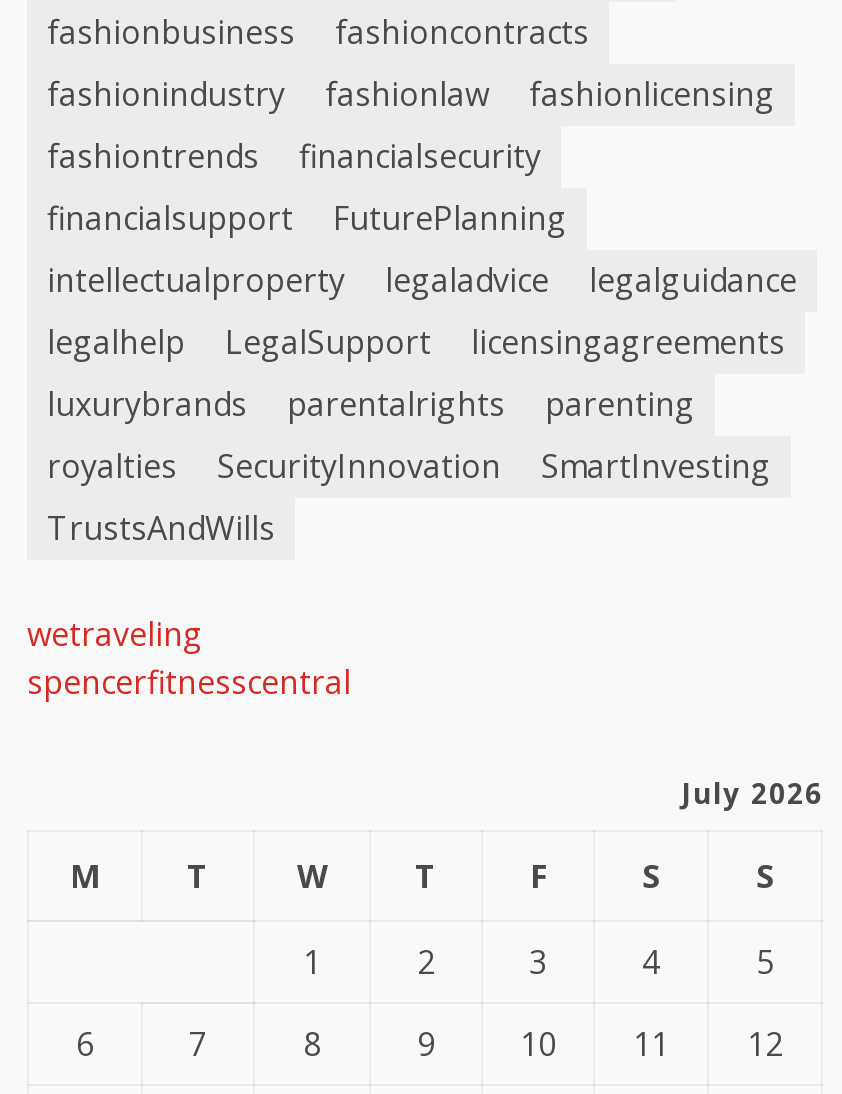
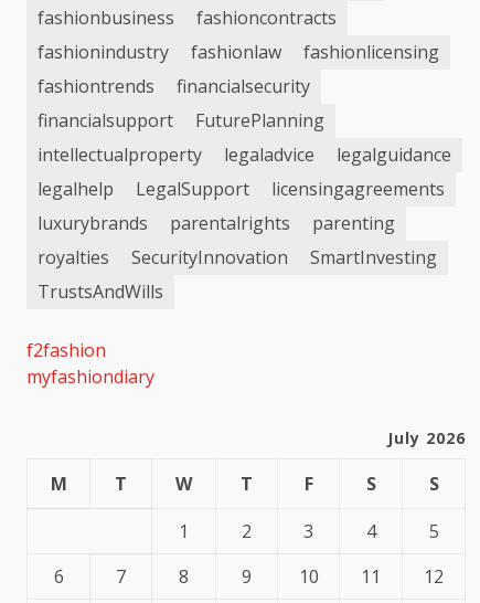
- wetraveling
- spencerfitnesscentral
+ f2fashion
+ myfashiondiary
